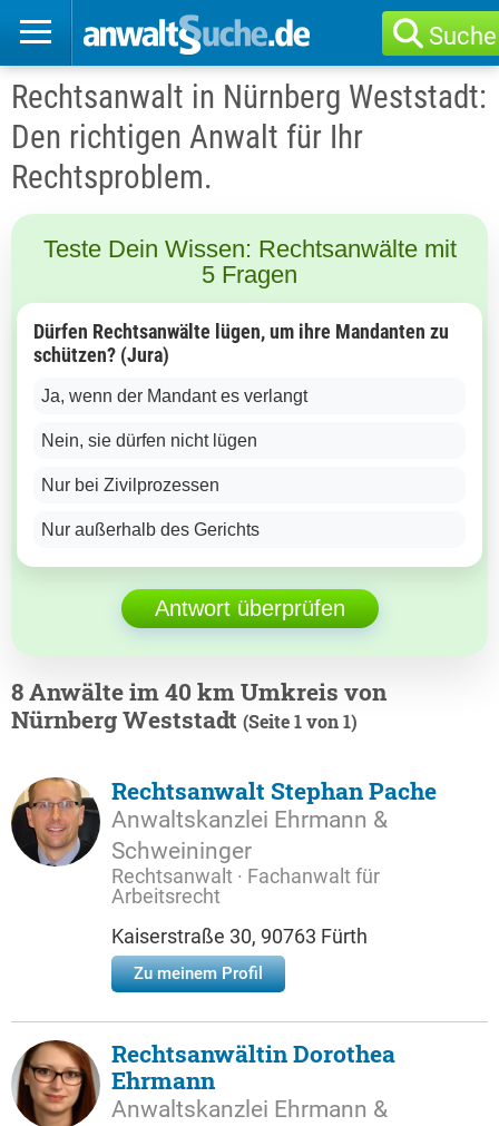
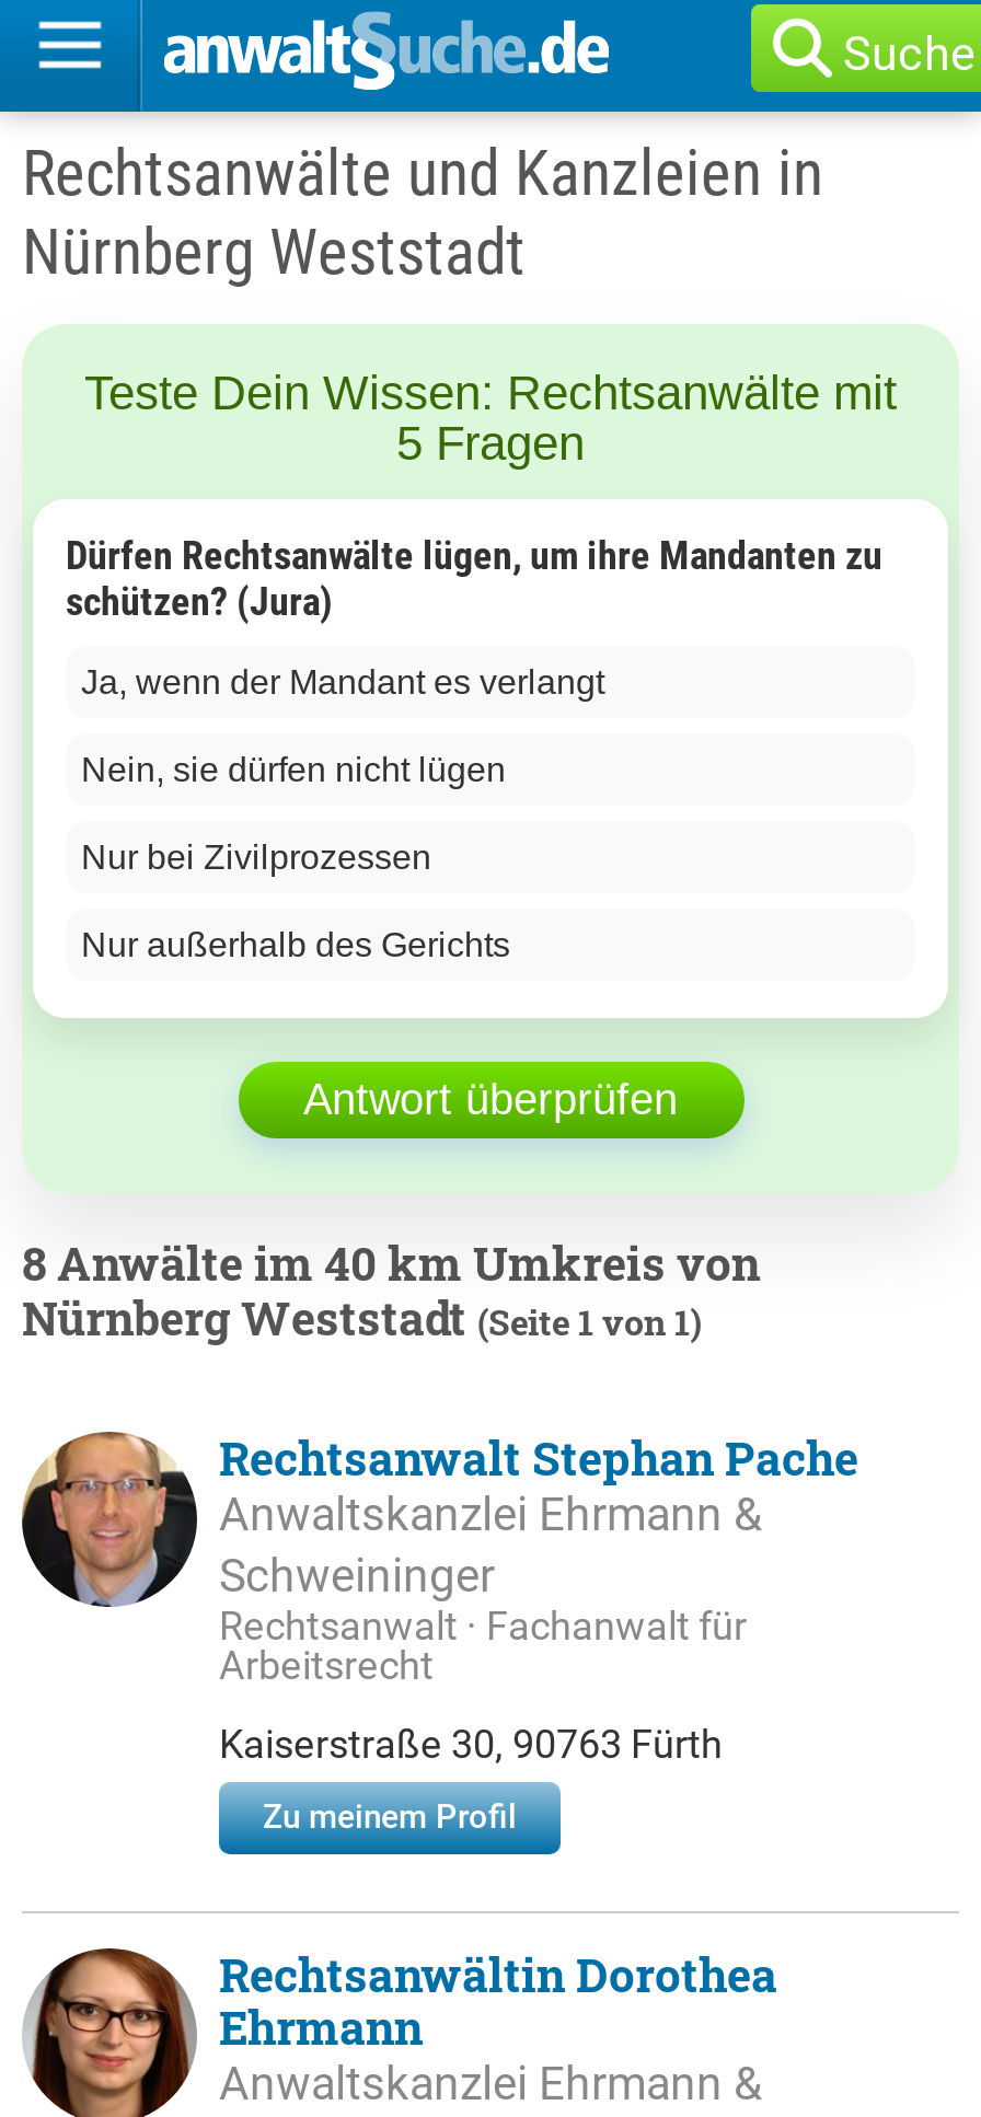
- Rechtsanwalt in Nürnberg Weststadt:
- Den richtigen Anwalt für Ihr
- Rechtsproblem.
+ Rechtsanwälte und Kanzleien in
+ Nürnberg Weststadt
